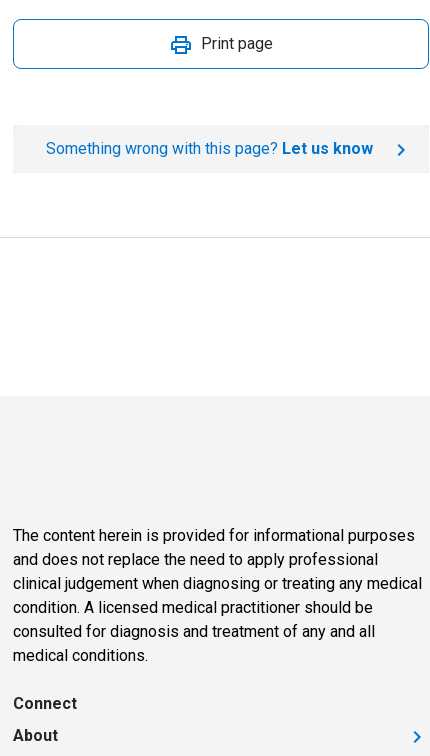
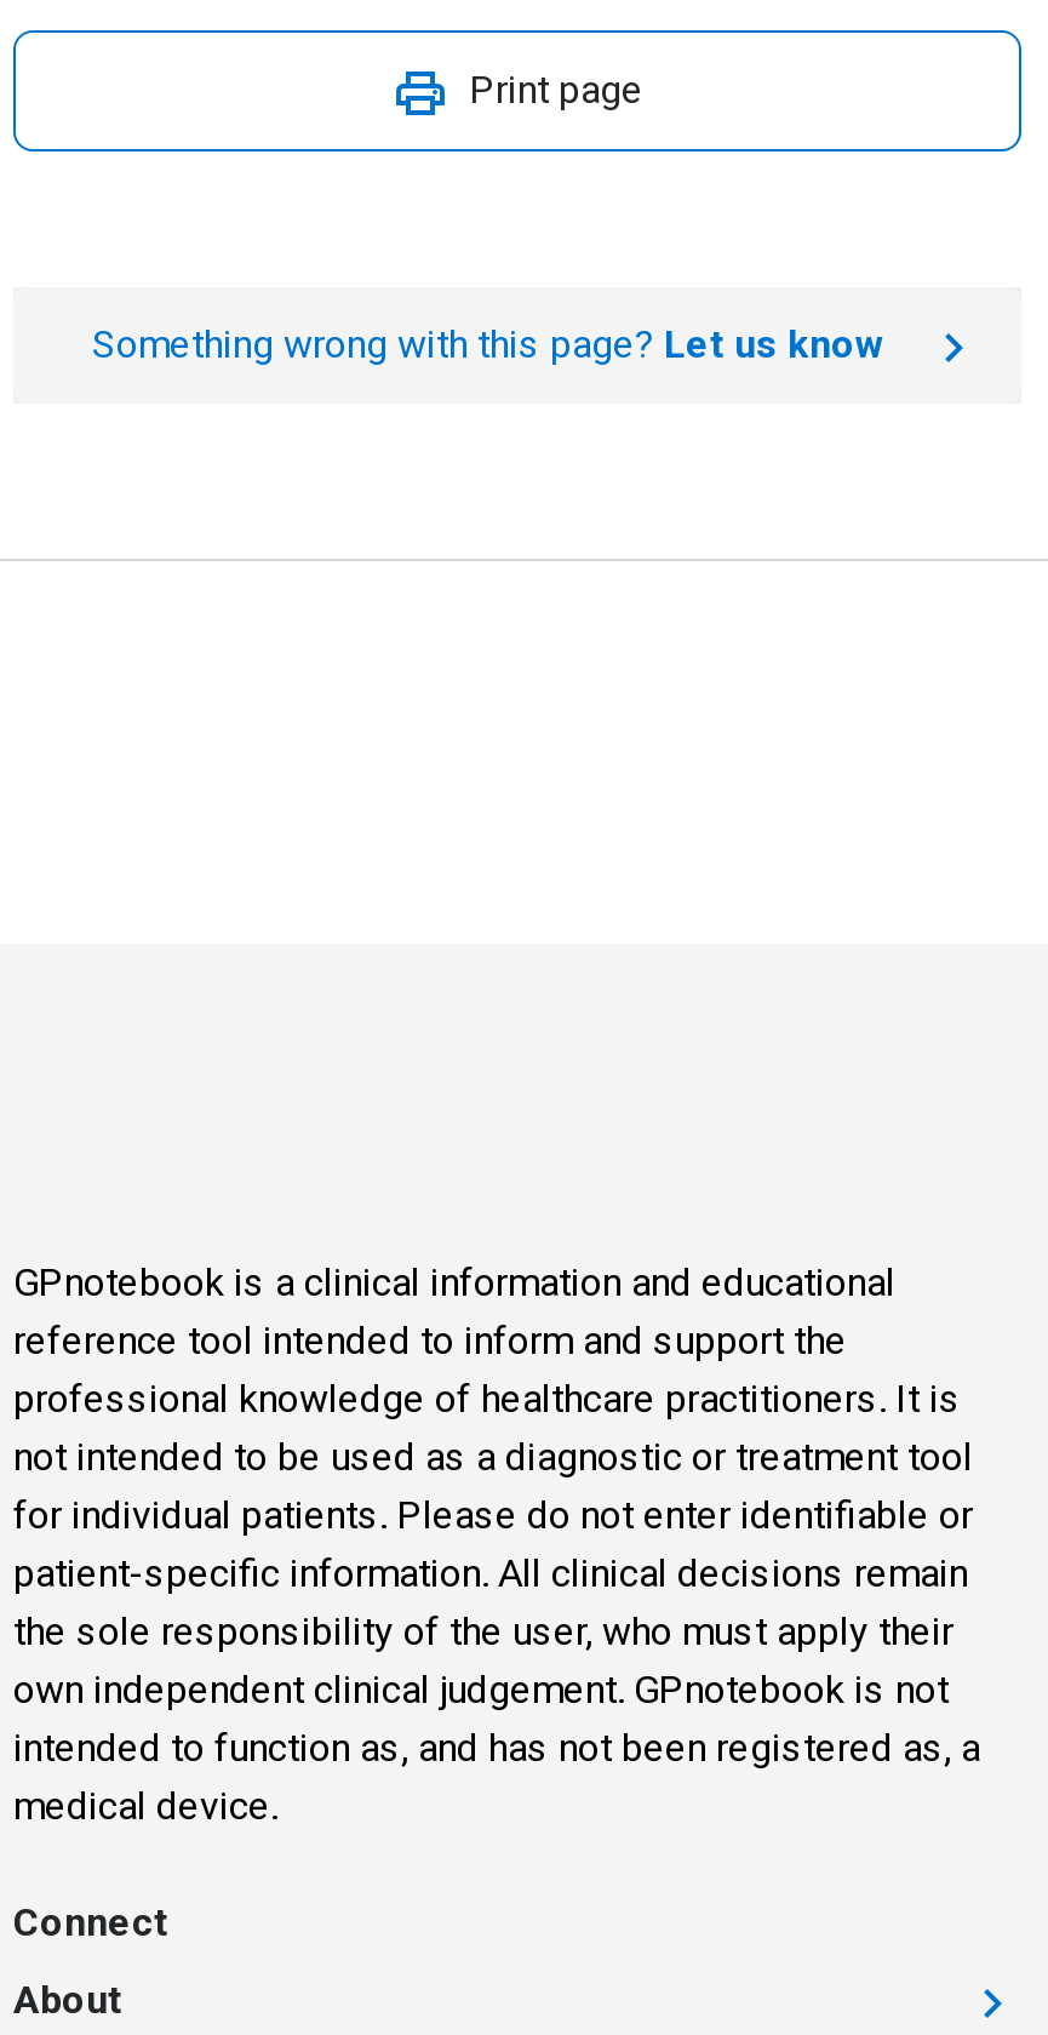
- The content herein is provided for informational purposes
- and does not replace the need to apply professional
- clinical judgement when diagnosing or treating any medical
- condition. A licensed medical practitioner should be
- consulted for diagnosis and treatment of any and all
- medical conditions.
+ GPnotebook is a clinical information and educational
+ reference tool intended to inform and support the
+ professional knowledge of healthcare practitioners. It is
+ not intended to be used as a diagnostic or treatment tool
+ for individual patients. Please do not enter identifiable or
+ patient-specific information. All clinical decisions remain
+ the sole responsibility of the user, who must apply their
+ own independent clinical judgement. GPnotebook is not
+ intended to function as, and has not been registered as, a
+ medical device.
